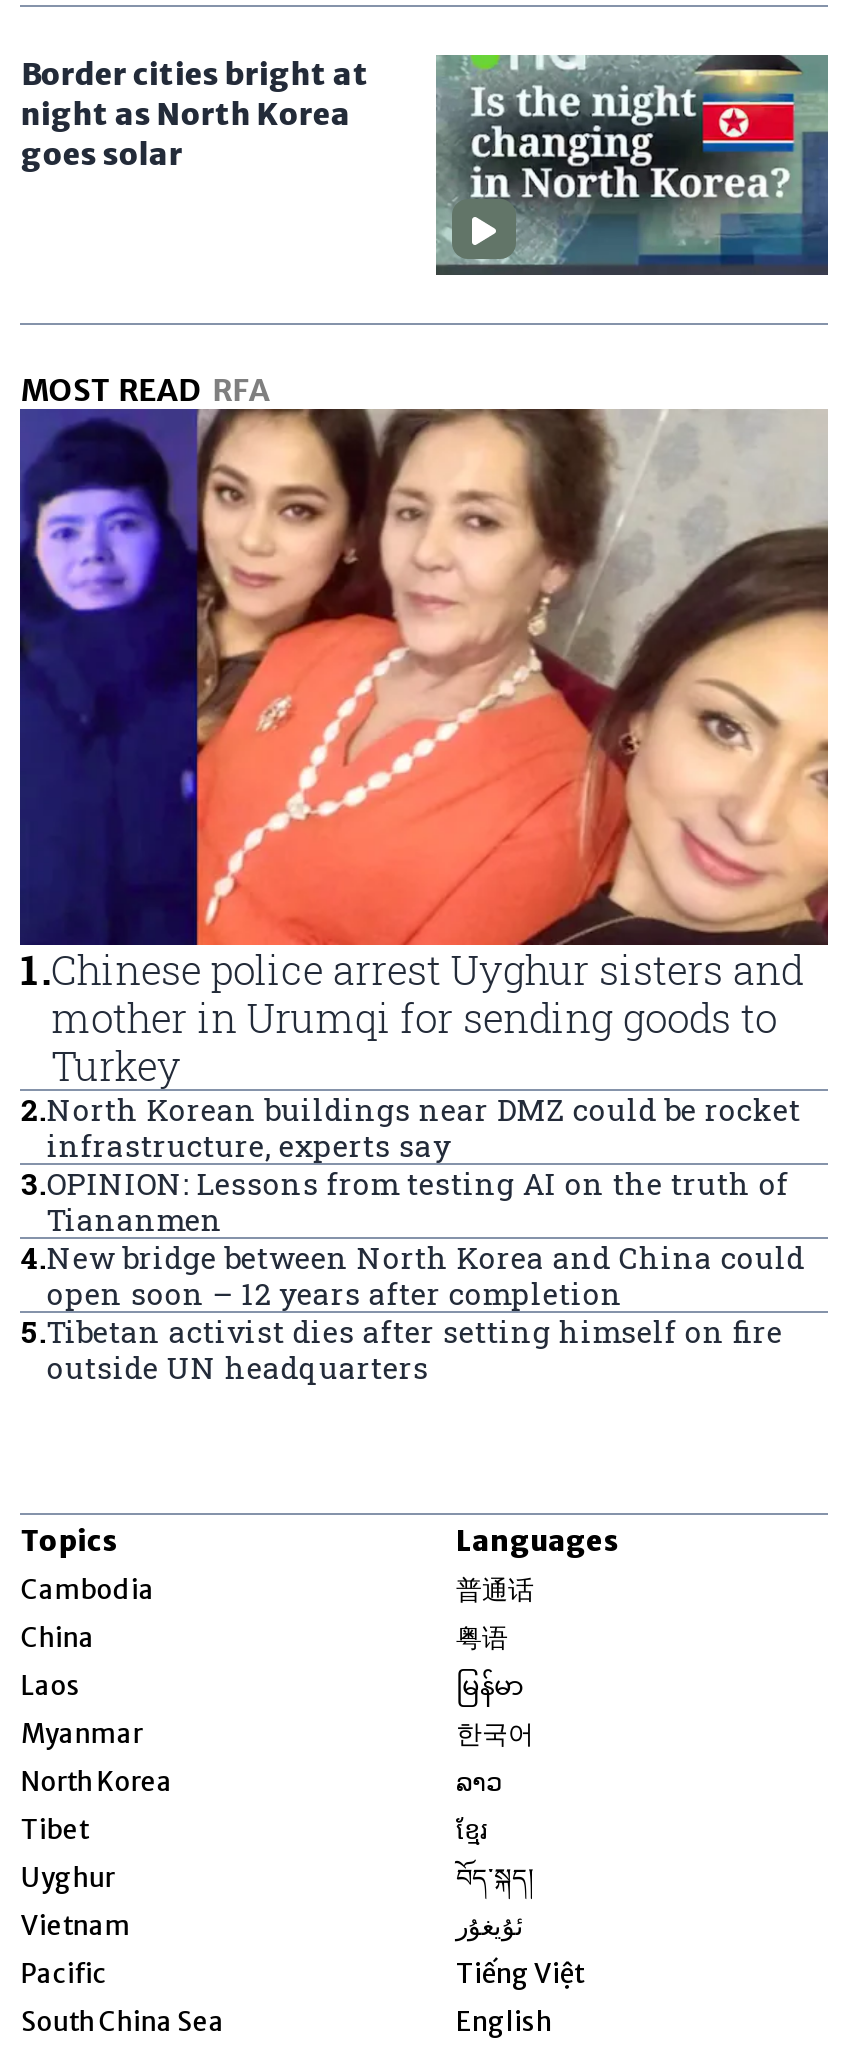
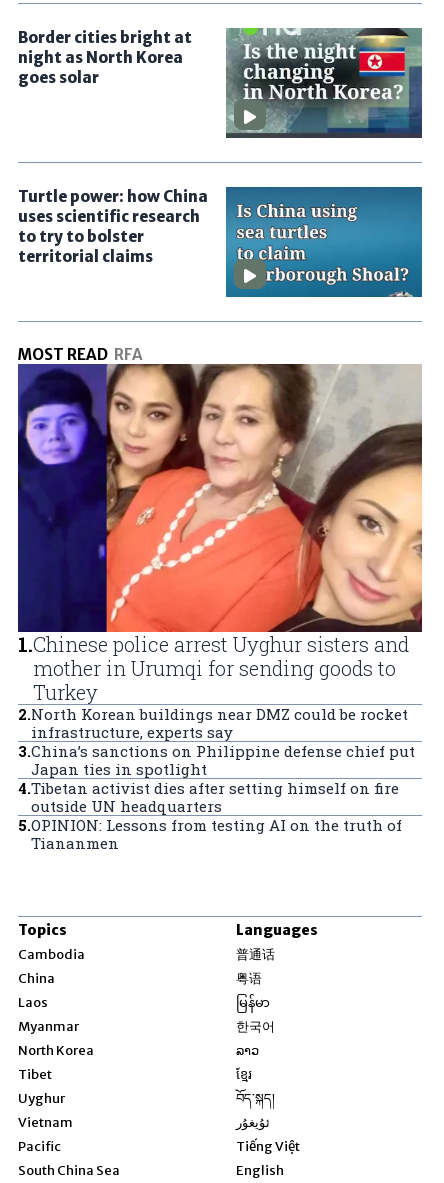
+ [image]
+ Turtle power: how China
+ uses scientific research
+ to try to bolster
+ territorial claims

- 3.OPINION: Lessons from testing AI on the truth of
- Tiananmen
- 4.New bridge between North Korea and China could
- open soon – 12 years after completion
- 5.Tibetan activist dies after setting himself on fire
+ 3.China’s sanctions on Philippine defense chief put
+ Japan ties in spotlight
+ 4.Tibetan activist dies after setting himself on fire

+ 5.OPINION: Lessons from testing AI on the truth of
+ Tiananmen
